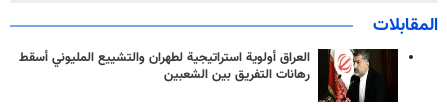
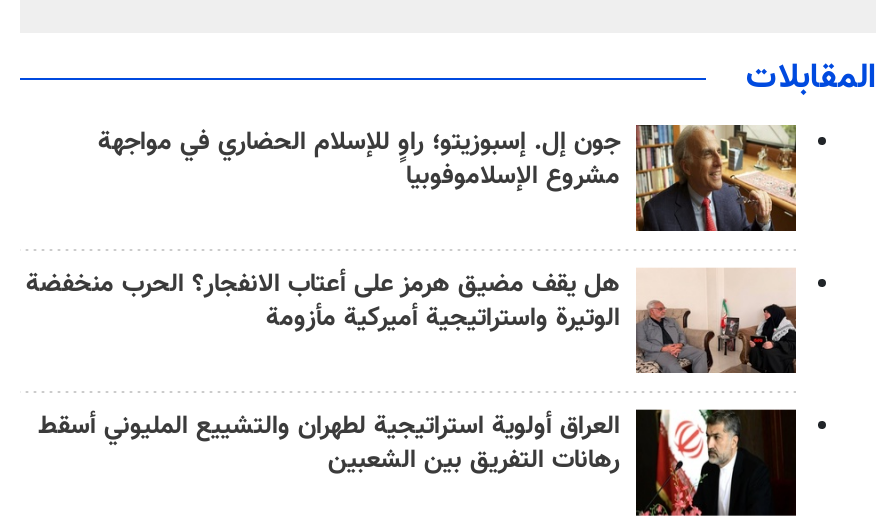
+ [image]
+ جون إل. إسبوزيتو؛ راوٍ للإسلام الحضاري في مواجهة
+ مشروع الإسلاموفوبيا
+ هل يقف مضيق هرمز على أعتاب الانفجار؟ الحرب منخفضة
+ الوتيرة واستراتيجية أميركية مأزومة

+ [image]
